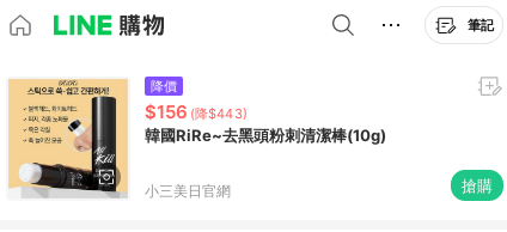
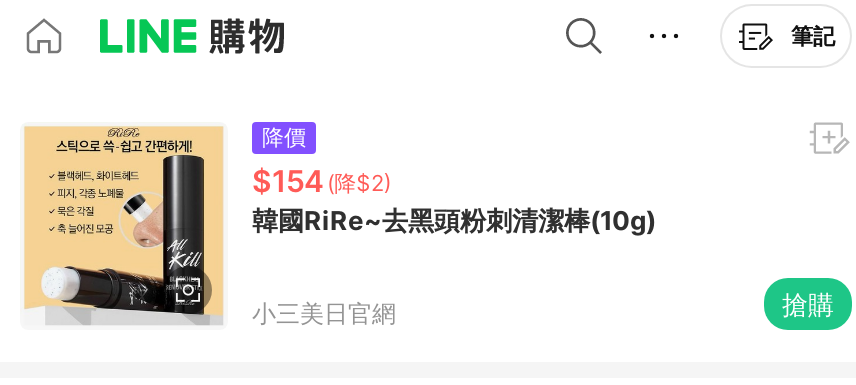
- $156 (降$443)
+ $154 (降$2)
